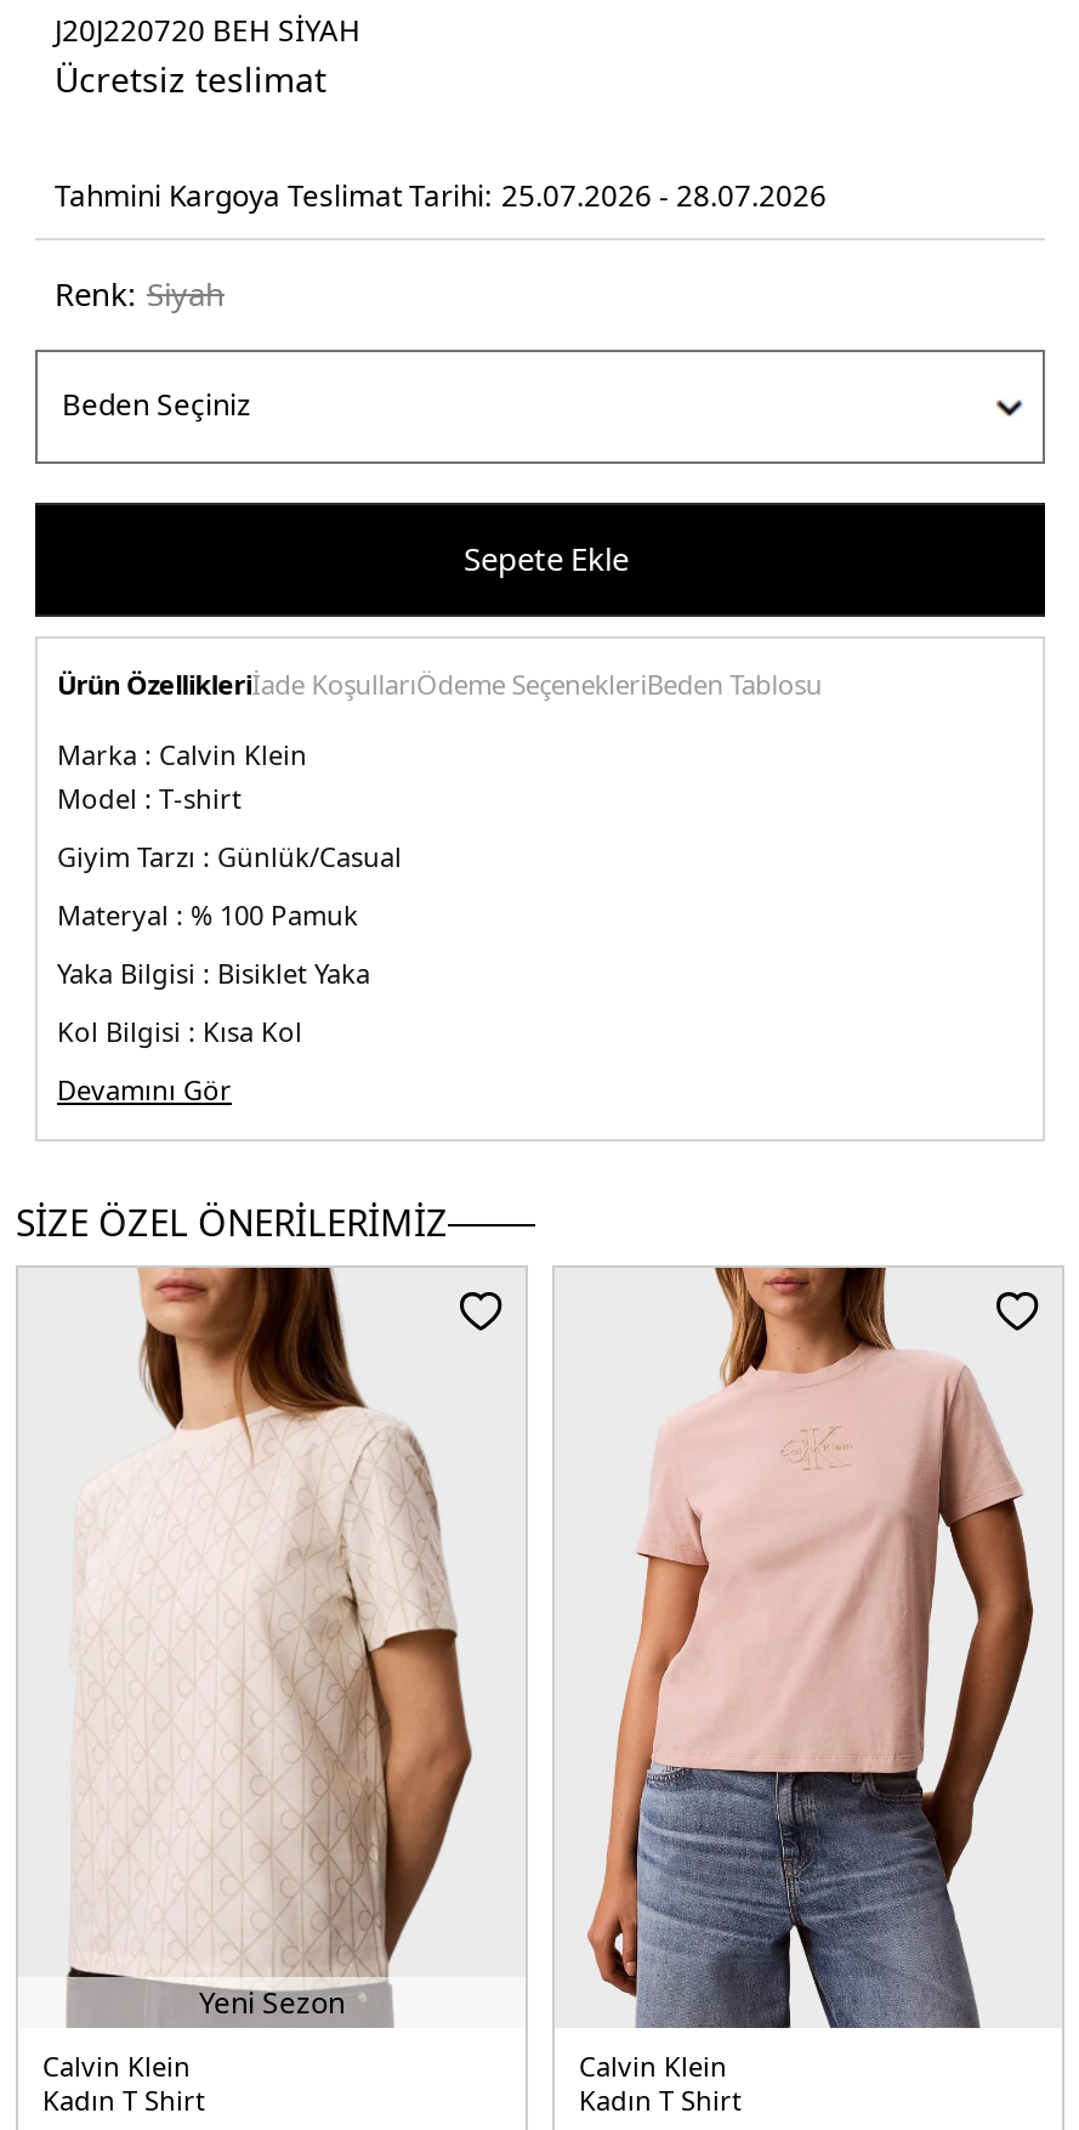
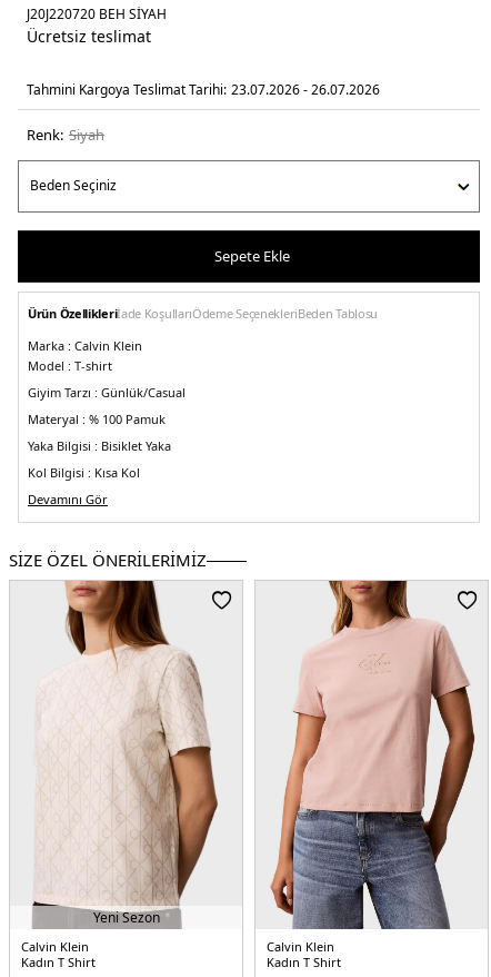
- Tahmini Kargoya Teslimat Tarihi: 25.07.2026 - 28.07.2026
+ Tahmini Kargoya Teslimat Tarihi: 23.07.2026 - 26.07.2026
